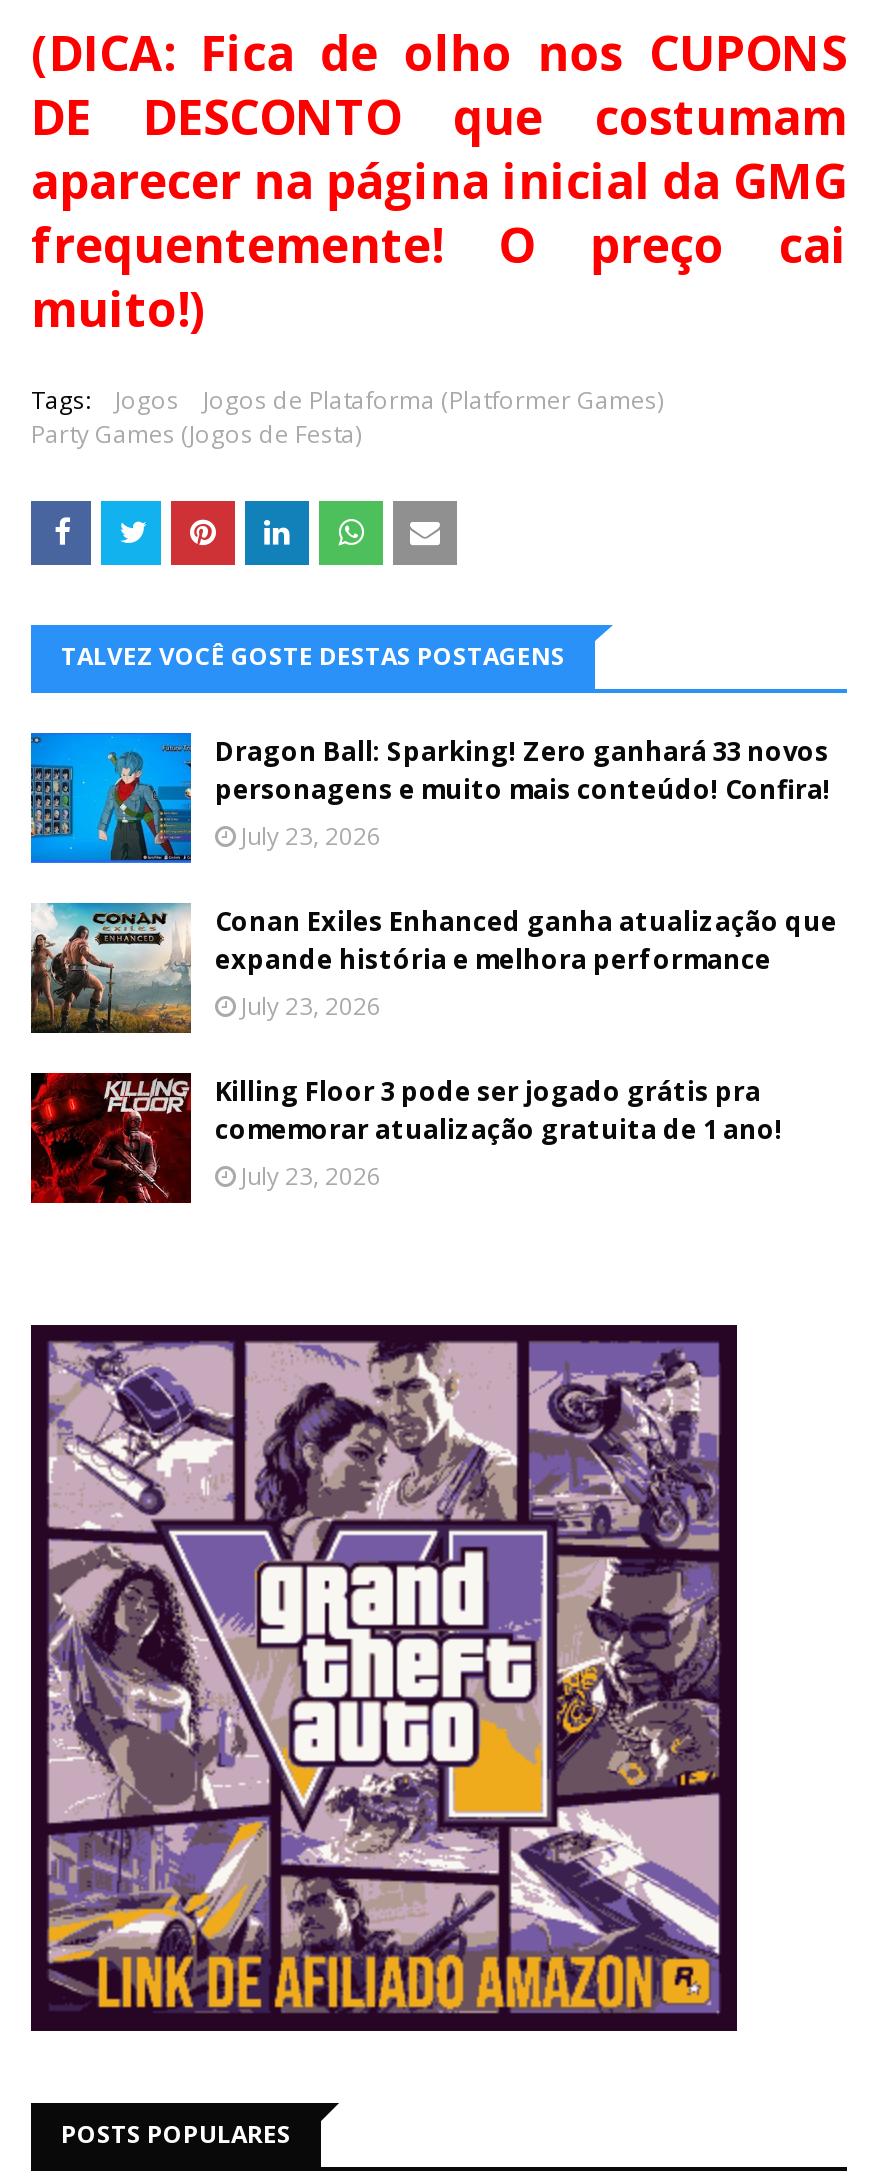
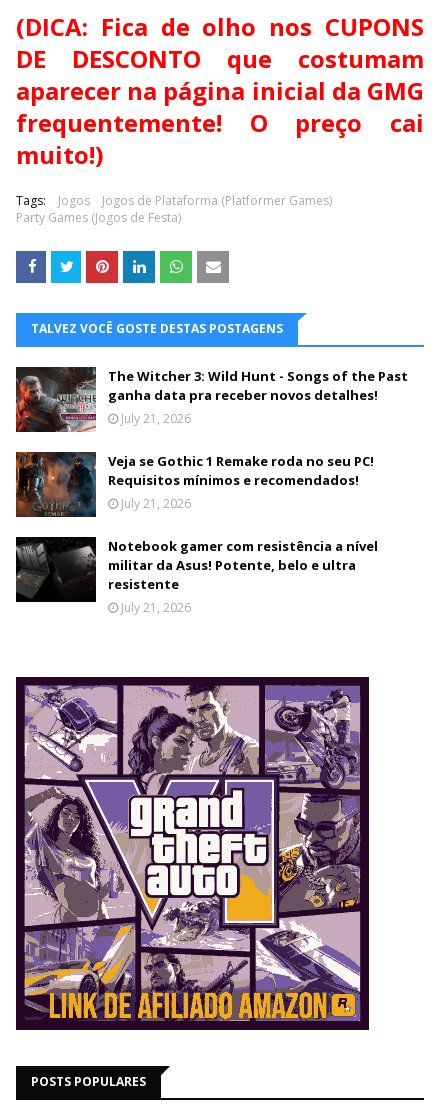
- [image]
- Dragon Ball: Sparking! Zero ganhará 33 novos
- personagens e muito mais conteúdo! Confira!
- July 23, 2026
+ [image]
+ The Witcher 3: Wild Hunt - Songs of the Past
+ ganha data pra receber novos detalhes!
+ July 21, 2026

- [image]
- Conan Exiles Enhanced ganha atualização que
- expande história e melhora performance
- July 23, 2026
+ [image]
+ Veja se Gothic 1 Remake roda no seu PC!
+ Requisitos mínimos e recomendados!
+ July 21, 2026

- [image]
- Killing Floor 3 pode ser jogado grátis pra
- comemorar atualização gratuita de 1 ano!
- July 23, 2026
+ [image]
+ Notebook gamer com resistência a nível
+ militar da Asus! Potente, belo e ultra
+ resistente
+ July 21, 2026
